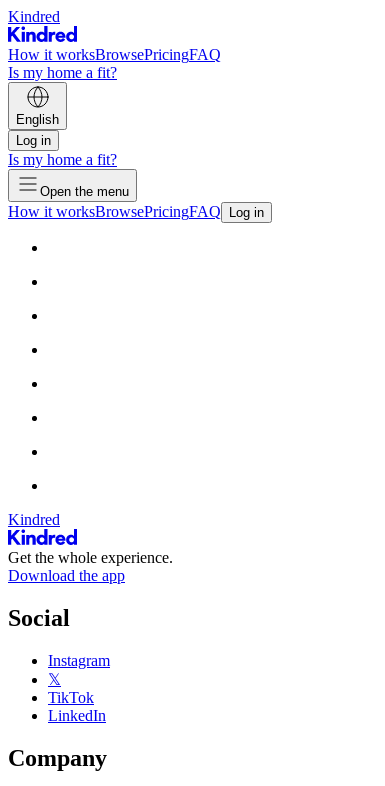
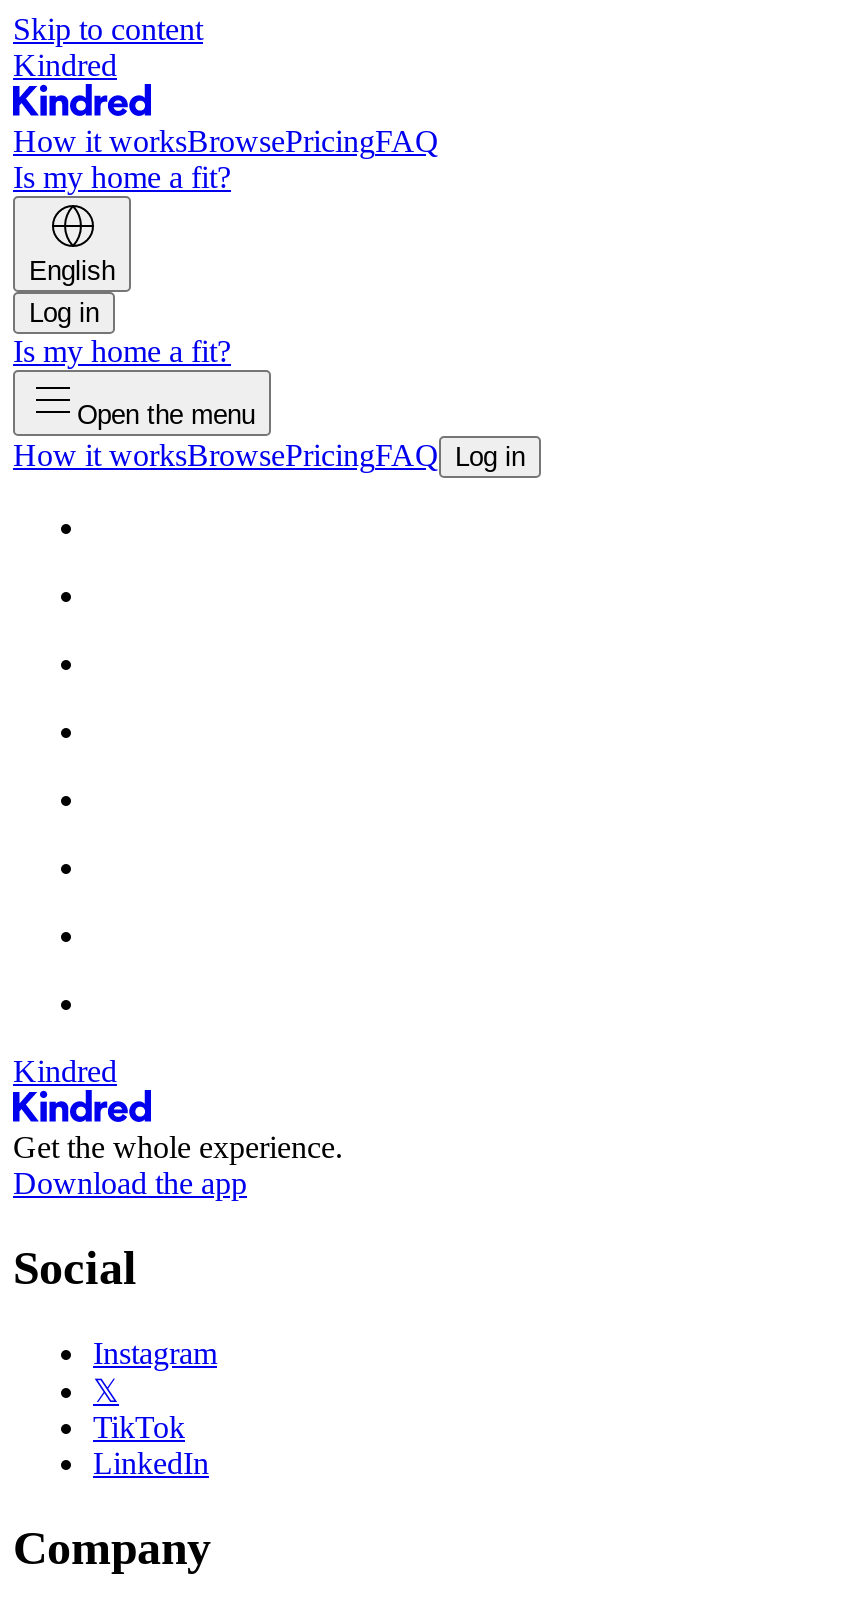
+ Skip to content
